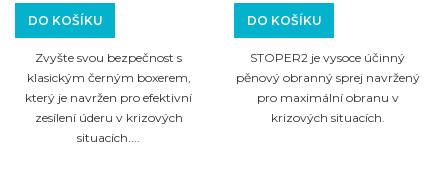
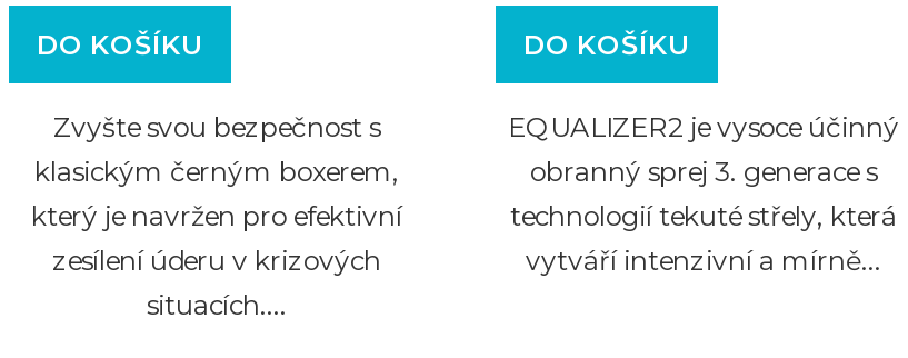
- STOPER2 je vysoce účinný
- pěnový obranný sprej navržený
- pro maximální obranu v
- krizových situacích.
+ EQUALIZER2 je vysoce účinný
+ obranný sprej 3. generace s
+ technologií tekuté střely, která
+ vytváří intenzivní a mírně...
